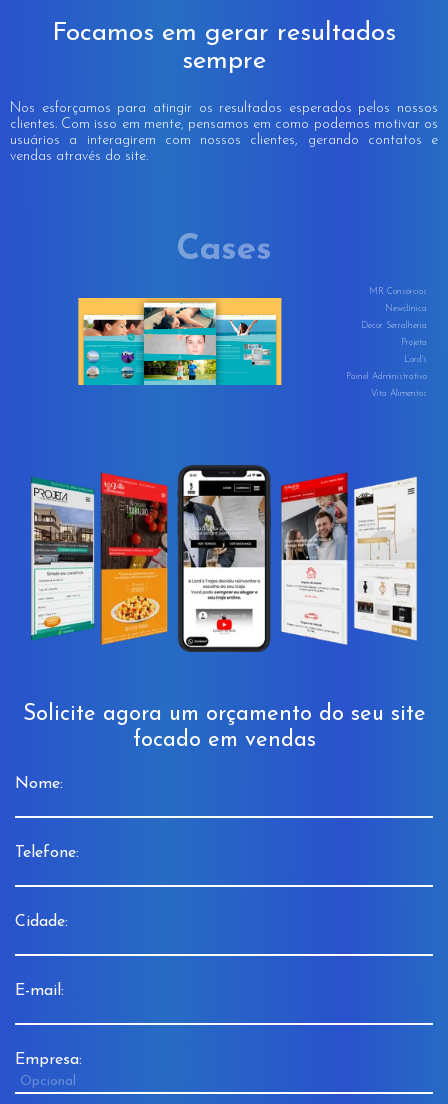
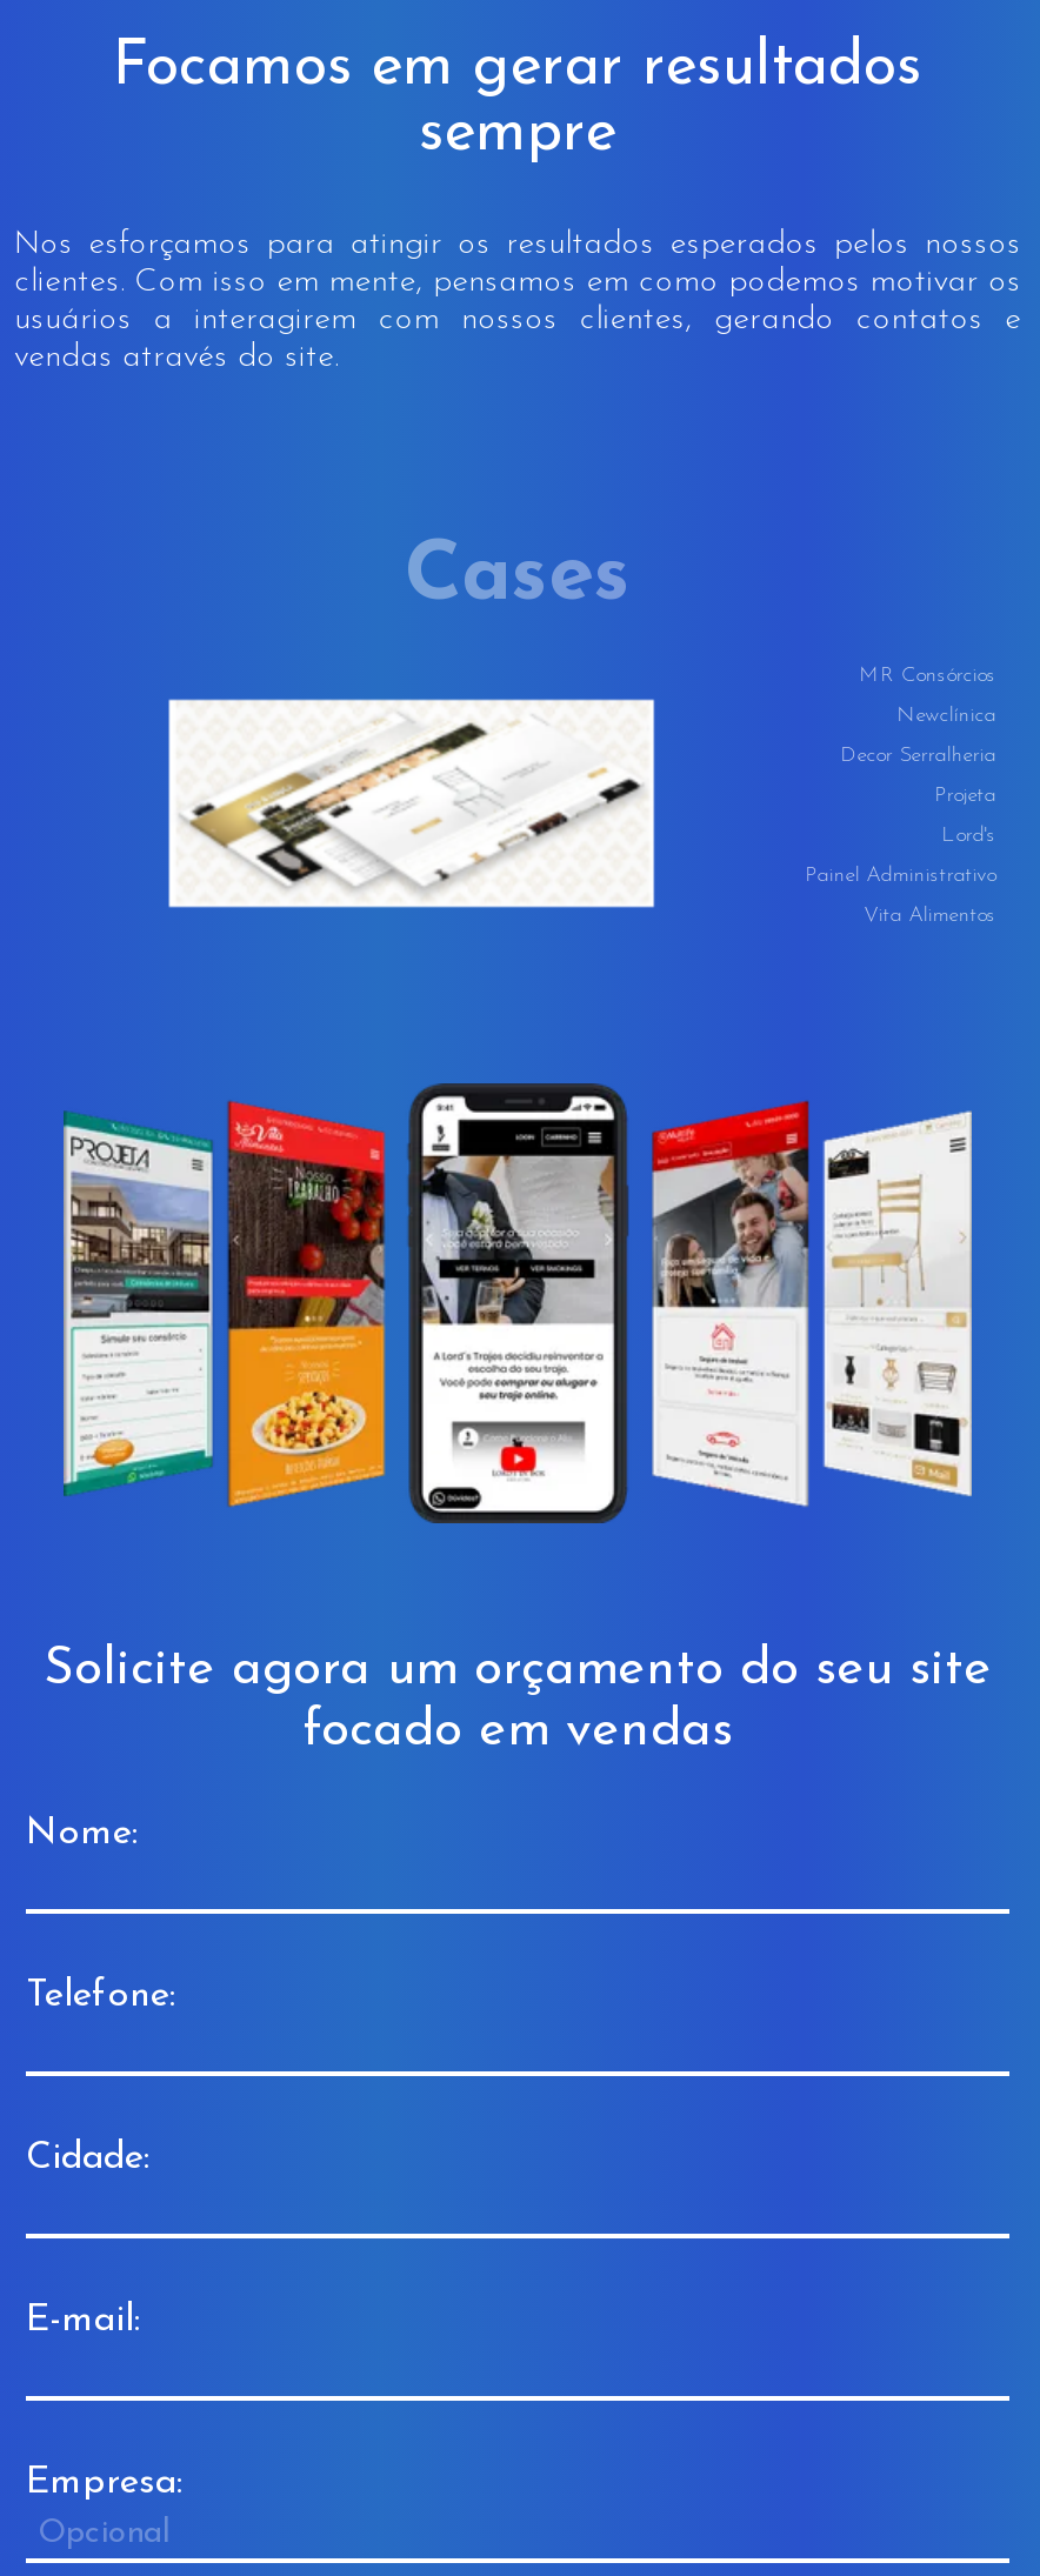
- [image]
+ [image]
